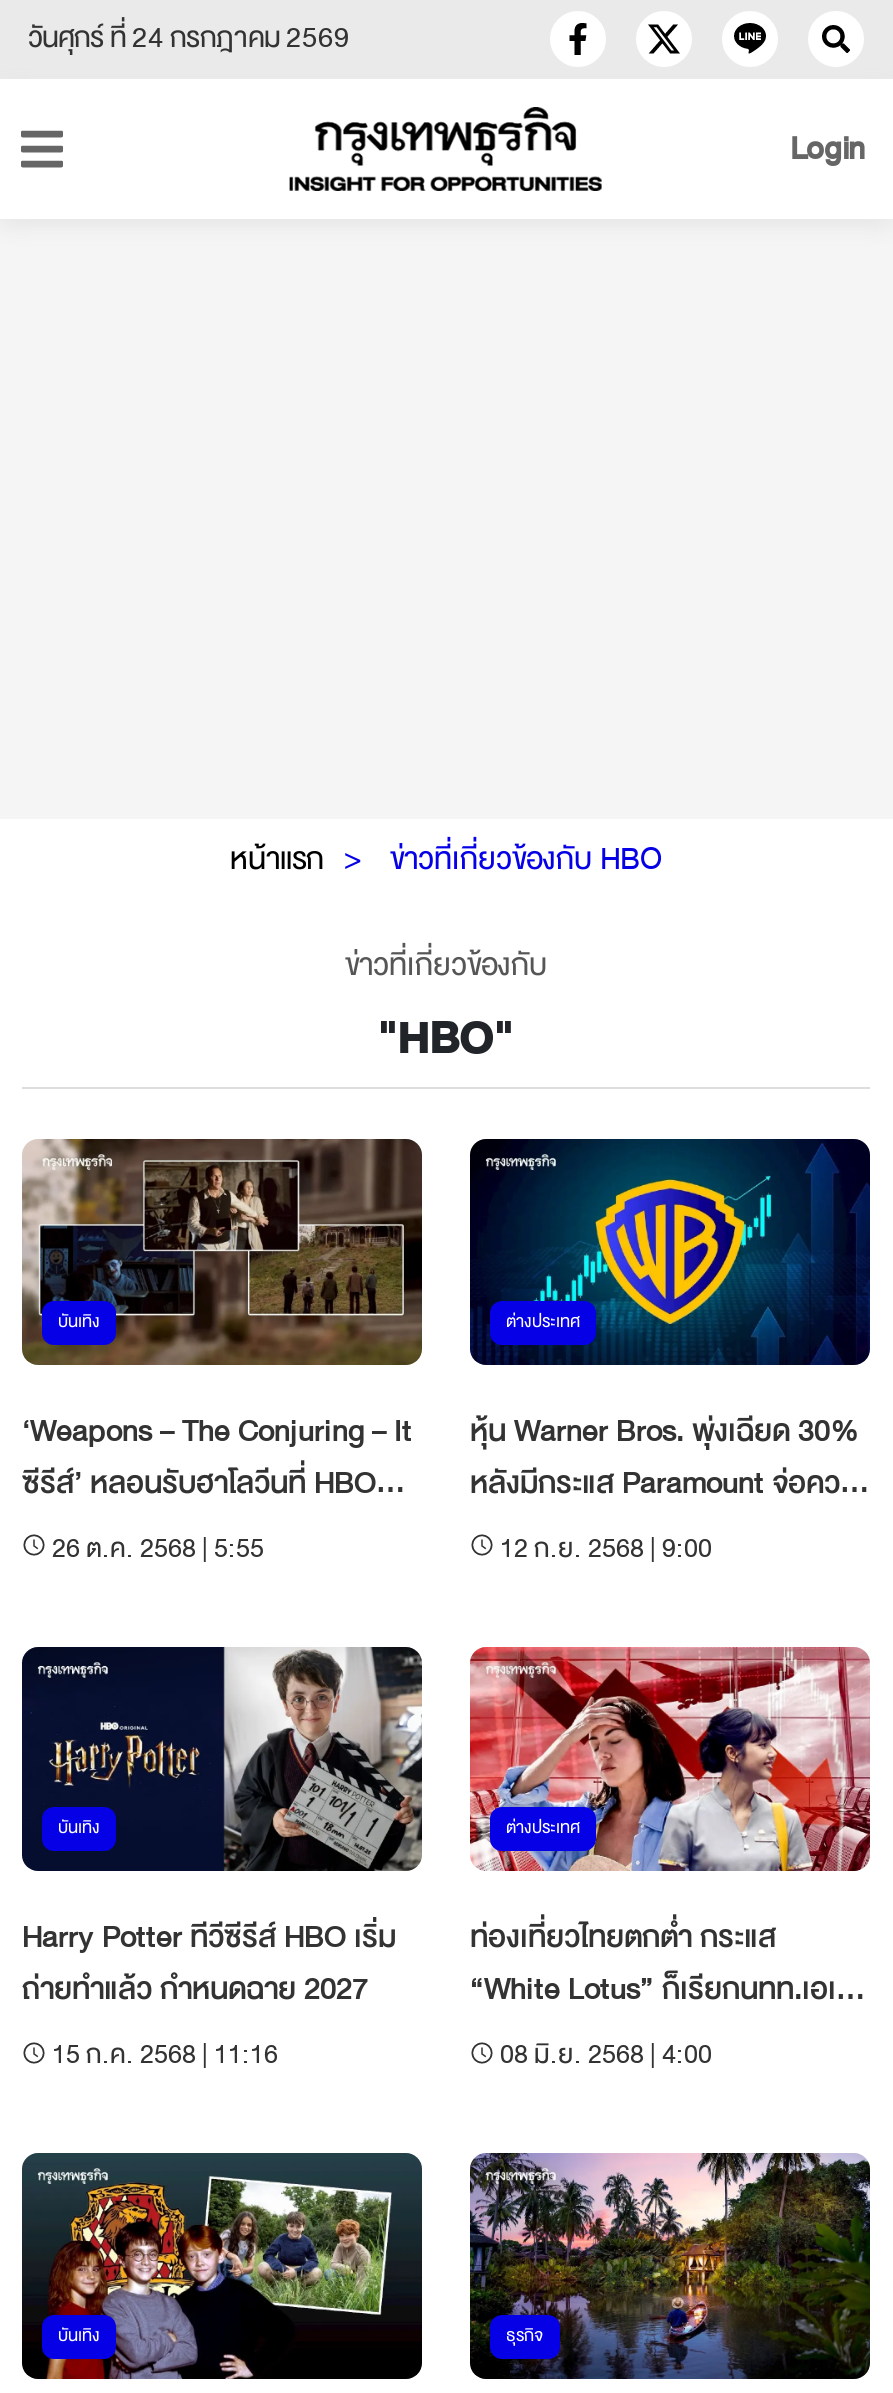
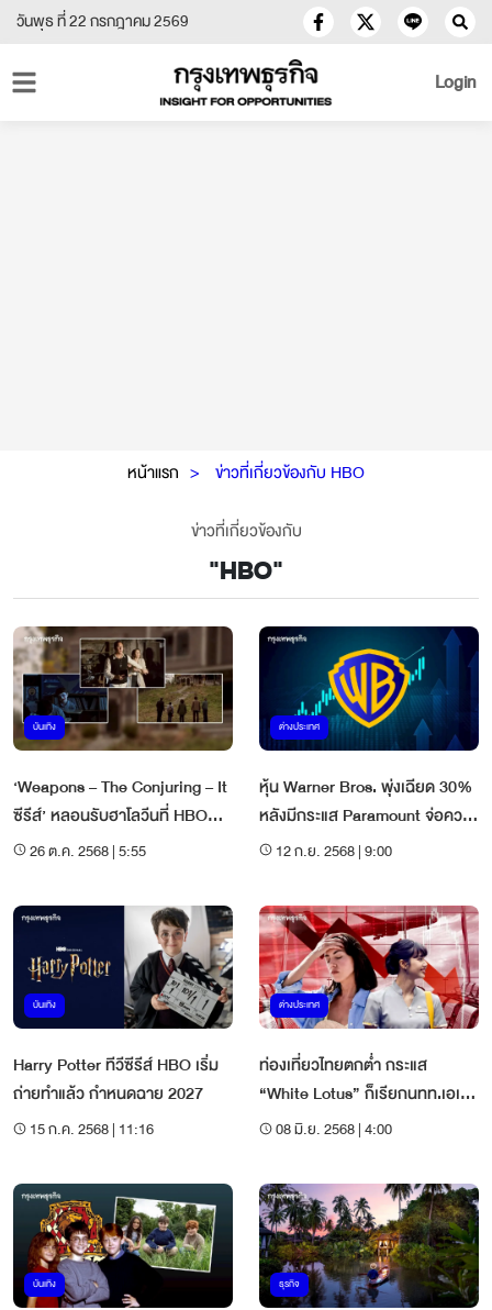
- วันศุกร์ ที่ 24 กรกฎาคม 2569
+ วันพุธ ที่ 22 กรกฎาคม 2569
